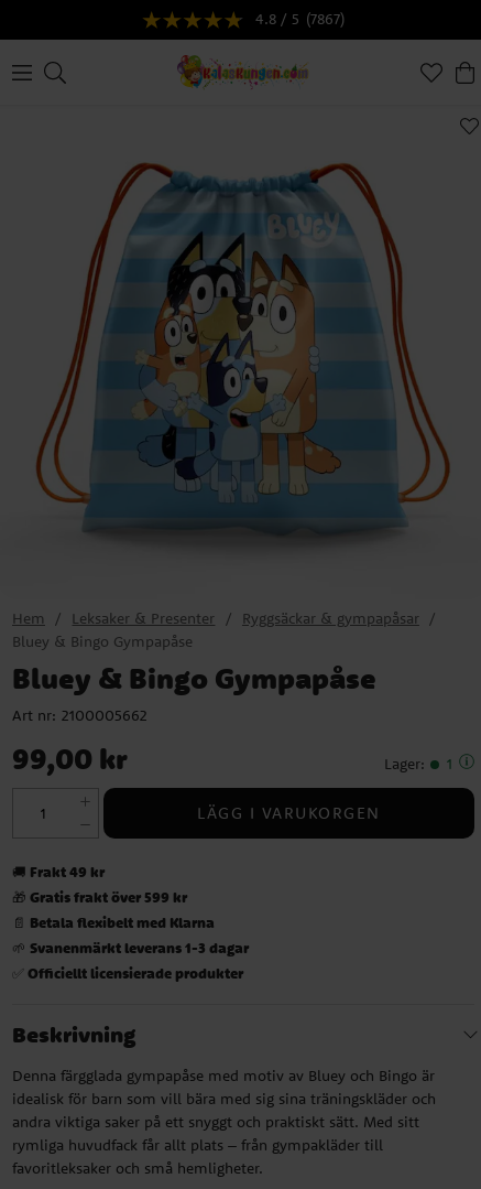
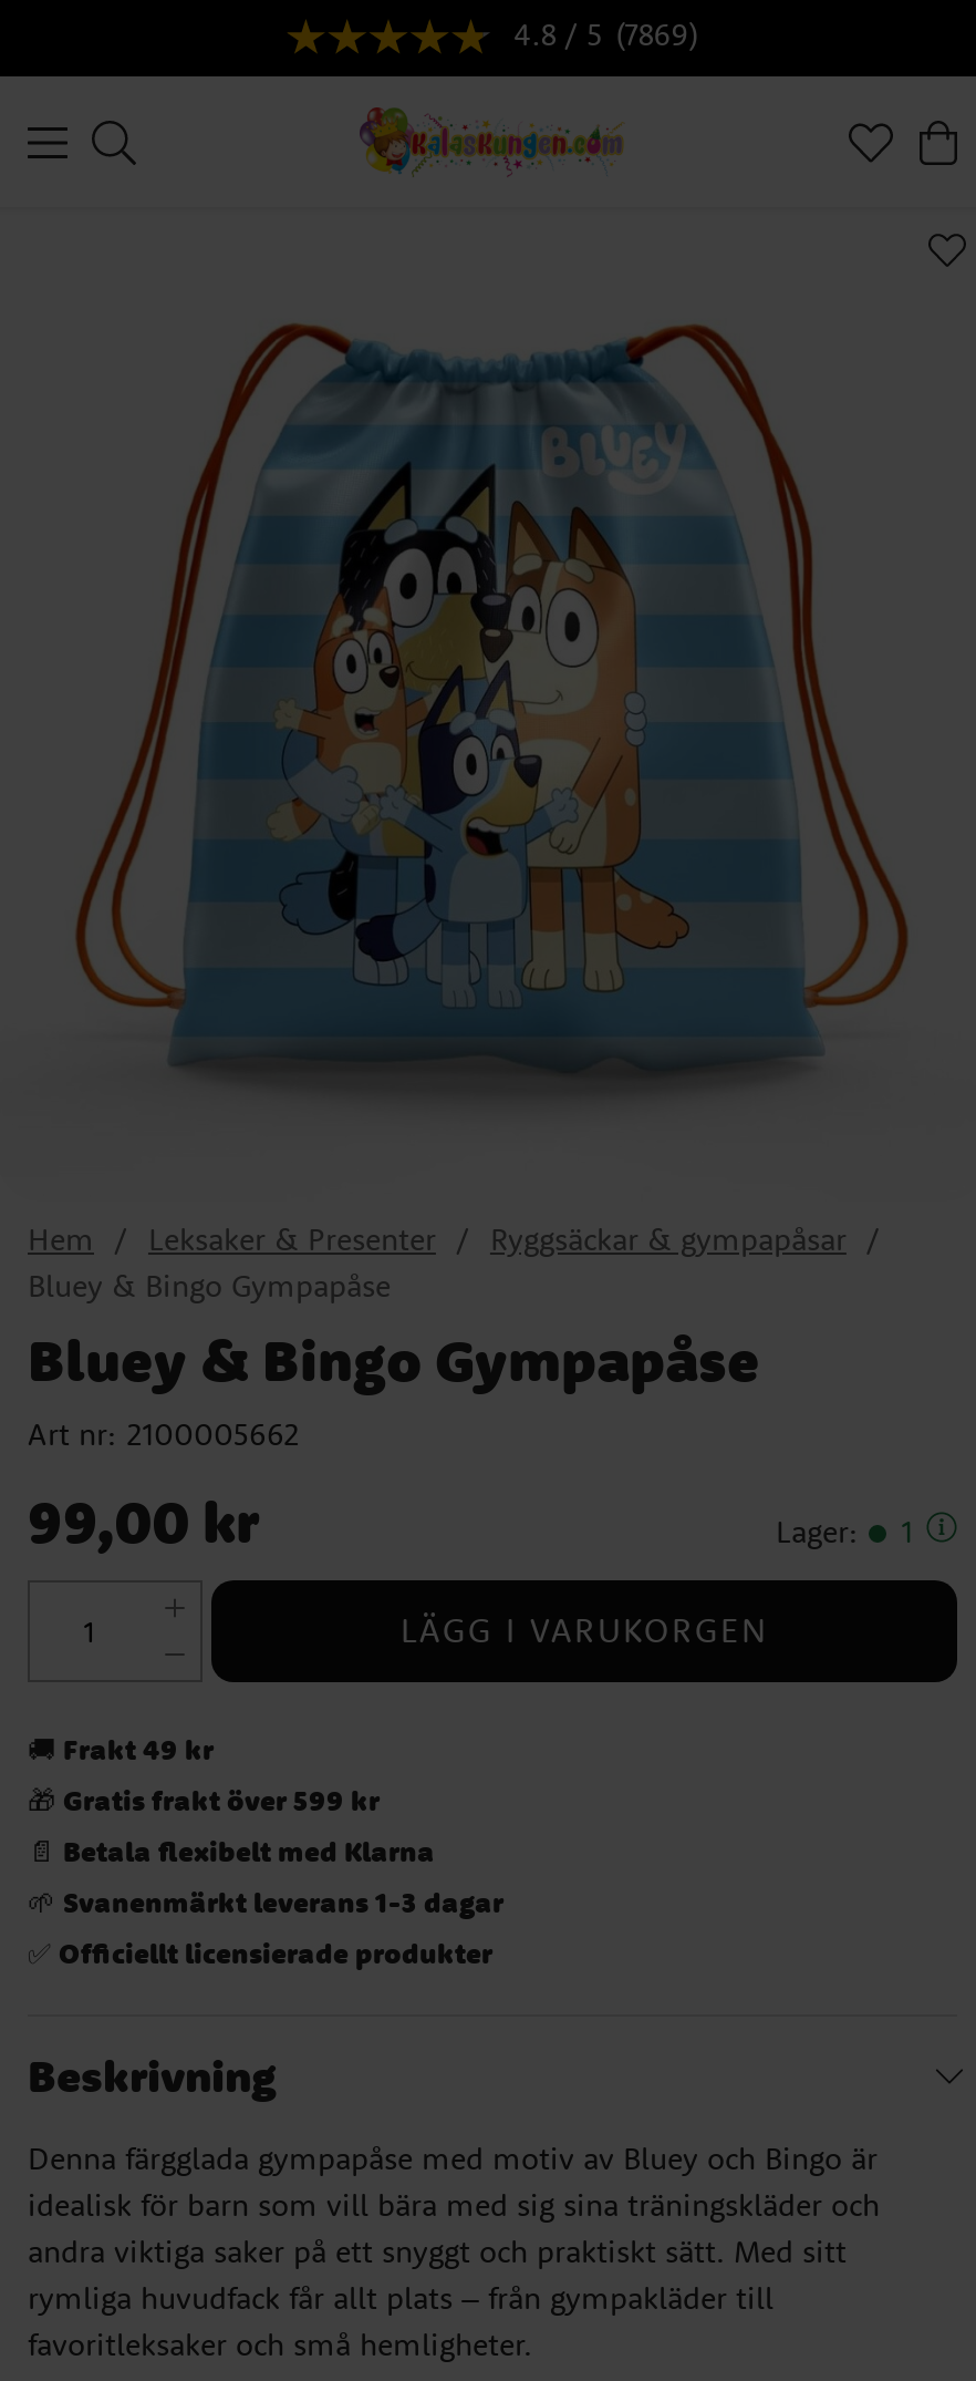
- 4.8 / 5 (7867)
+ 4.8 / 5 (7869)
